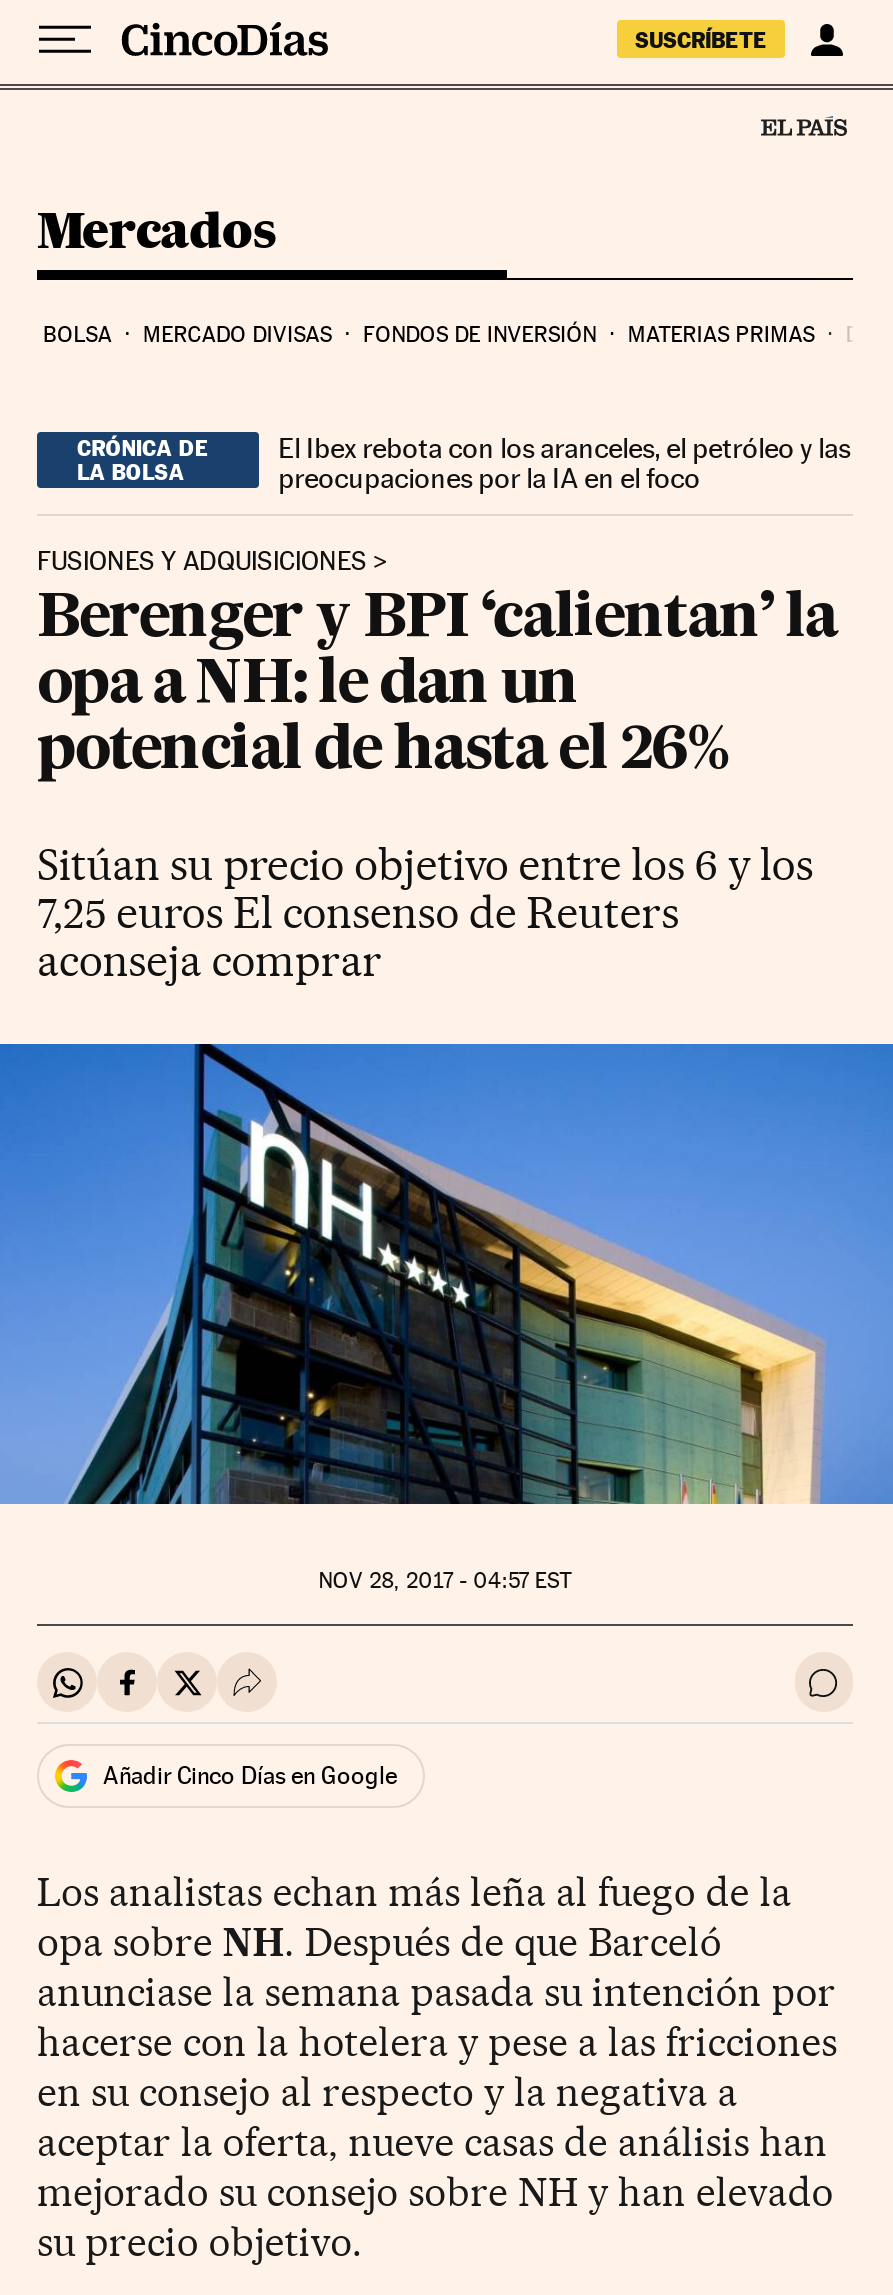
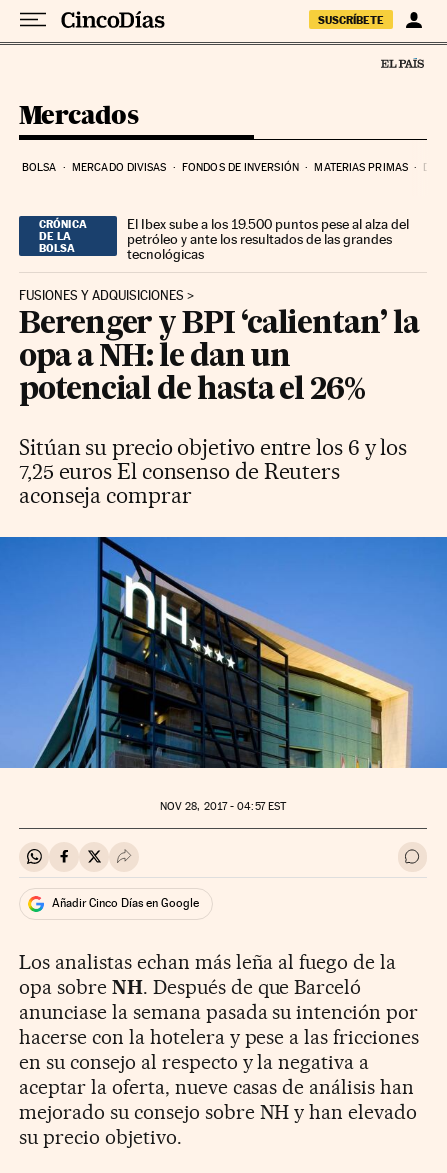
- El Ibex rebota con los aranceles, el petróleo y las
- preocupaciones por la IA en el foco
+ El Ibex sube a los 19.500 puntos pese al alza del
+ petróleo y ante los resultados de las grandes
+ tecnológicas
